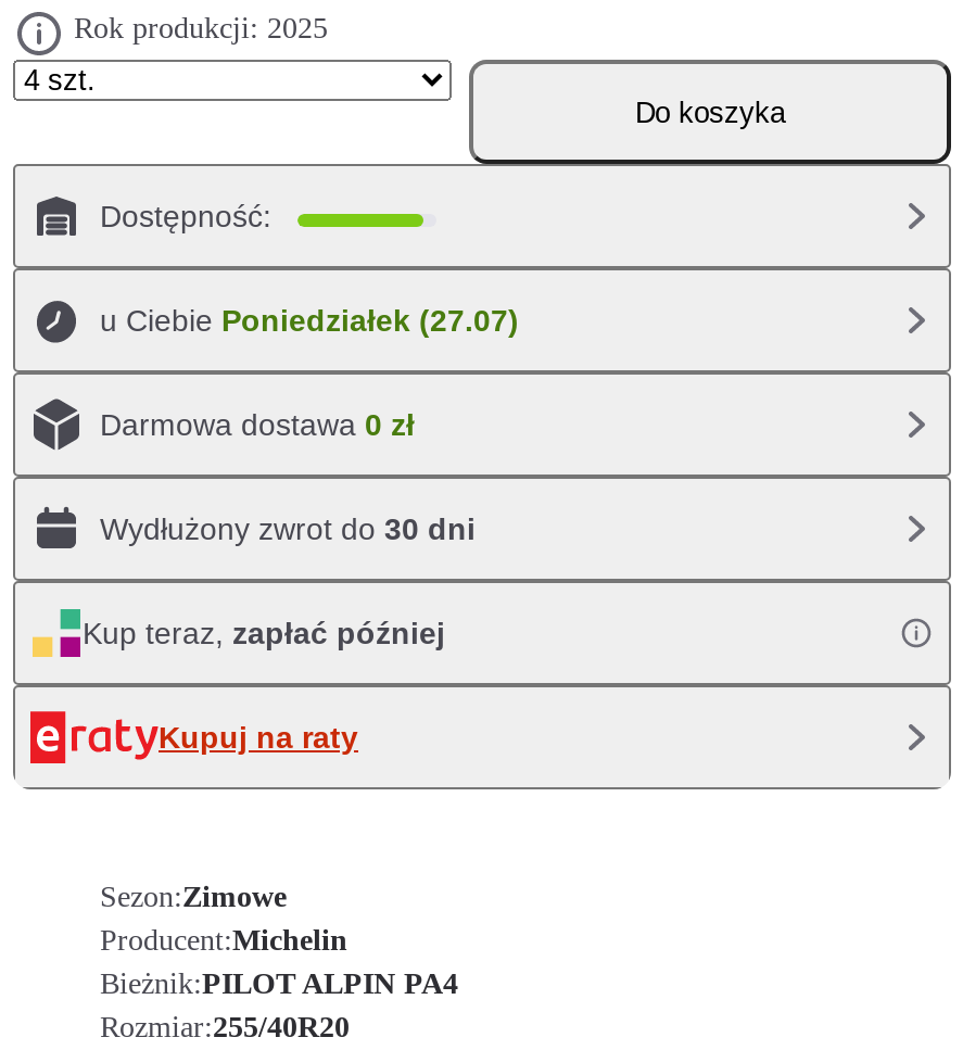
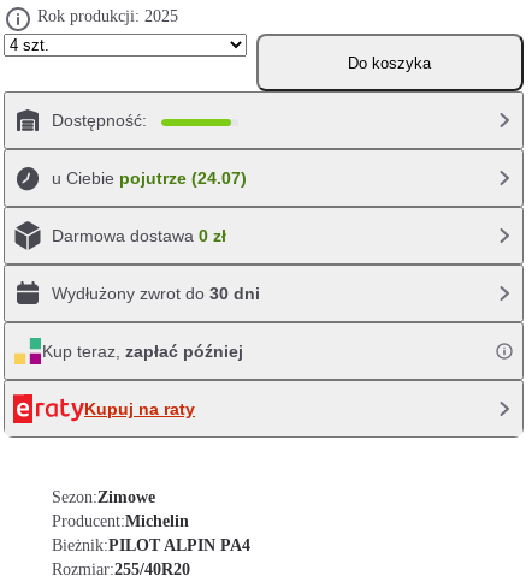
- u Ciebie Poniedziałek (27.07)
+ u Ciebie pojutrze (24.07)
